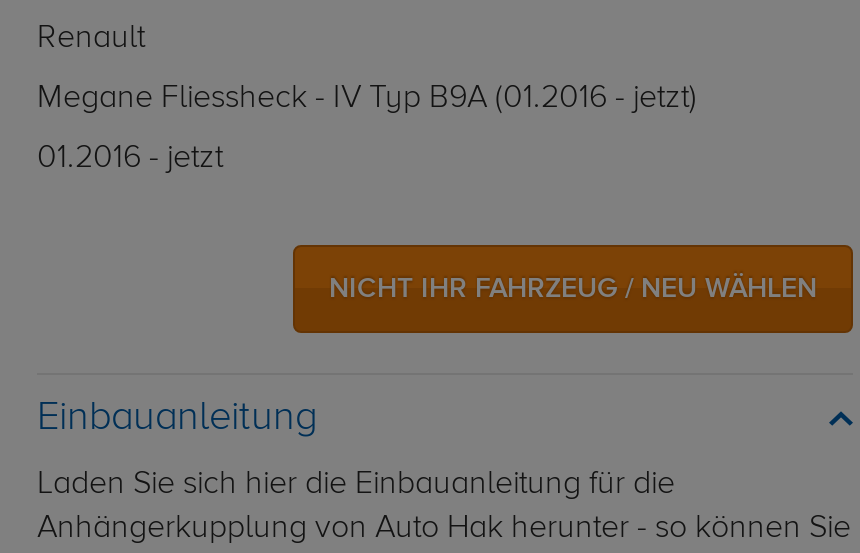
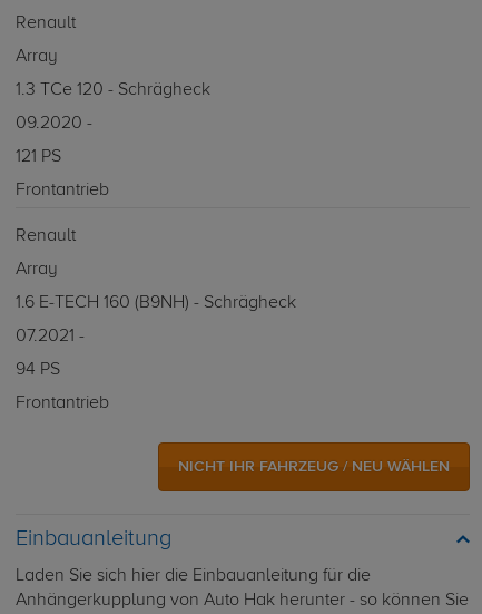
- Megane Fliessheck - IV Typ B9A (01.2016 - jetzt)
- 01.2016 - jetzt
+ Array
+ 1.3 TCe 120 - Schrägheck
+ 09.2020 -
+ 121 PS
+ Frontantrieb
+ Renault
+ Array
+ 1.6 E-TECH 160 (B9NH) - Schrägheck
+ 07.2021 -
+ 94 PS
+ Frontantrieb
